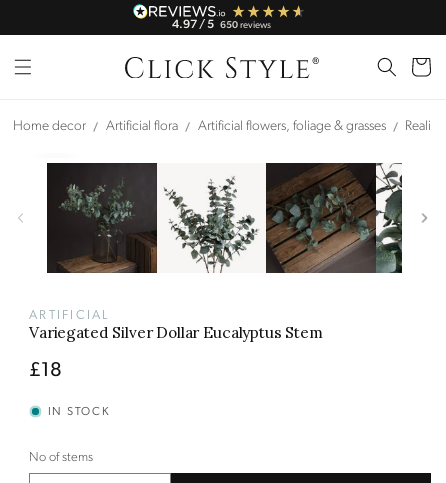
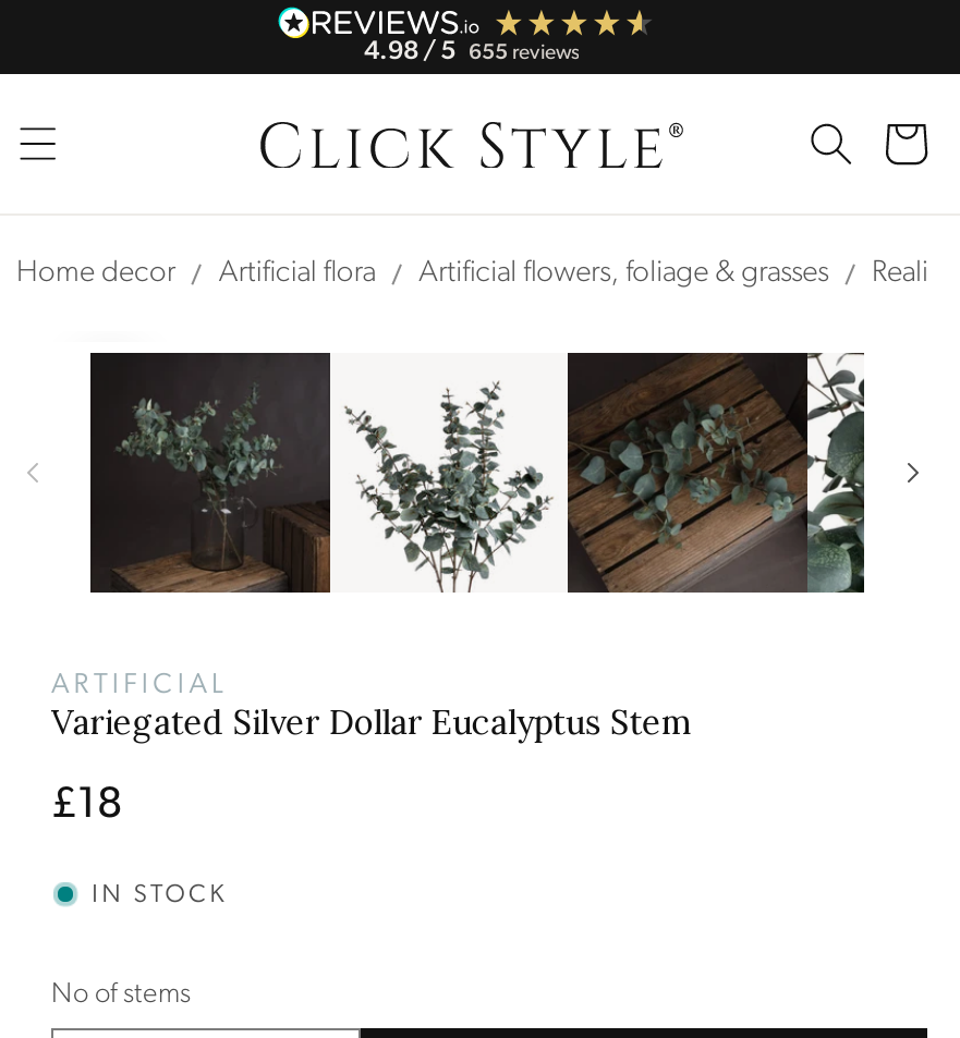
- 4.97 / 5 650 reviews
+ 4.98 / 5 655 reviews
